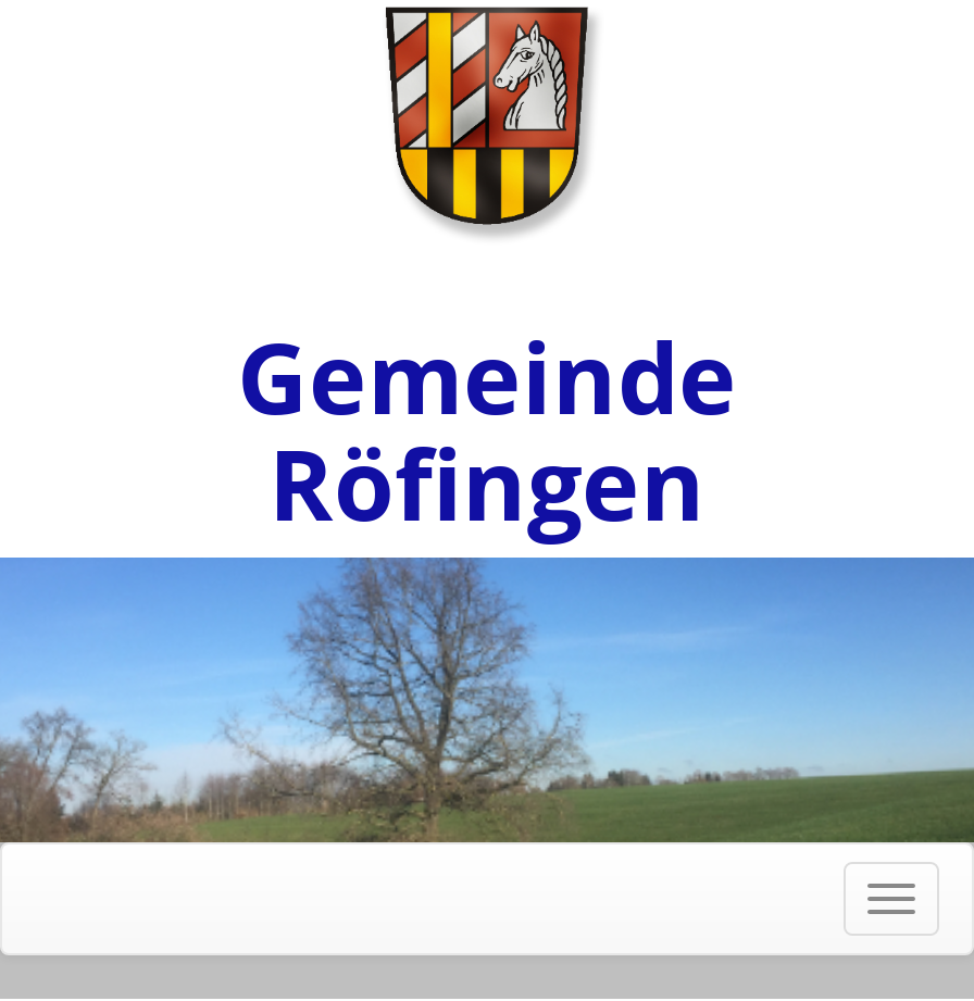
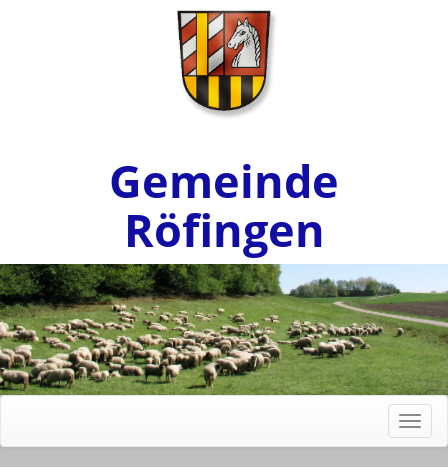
- [image]
+ [image]
